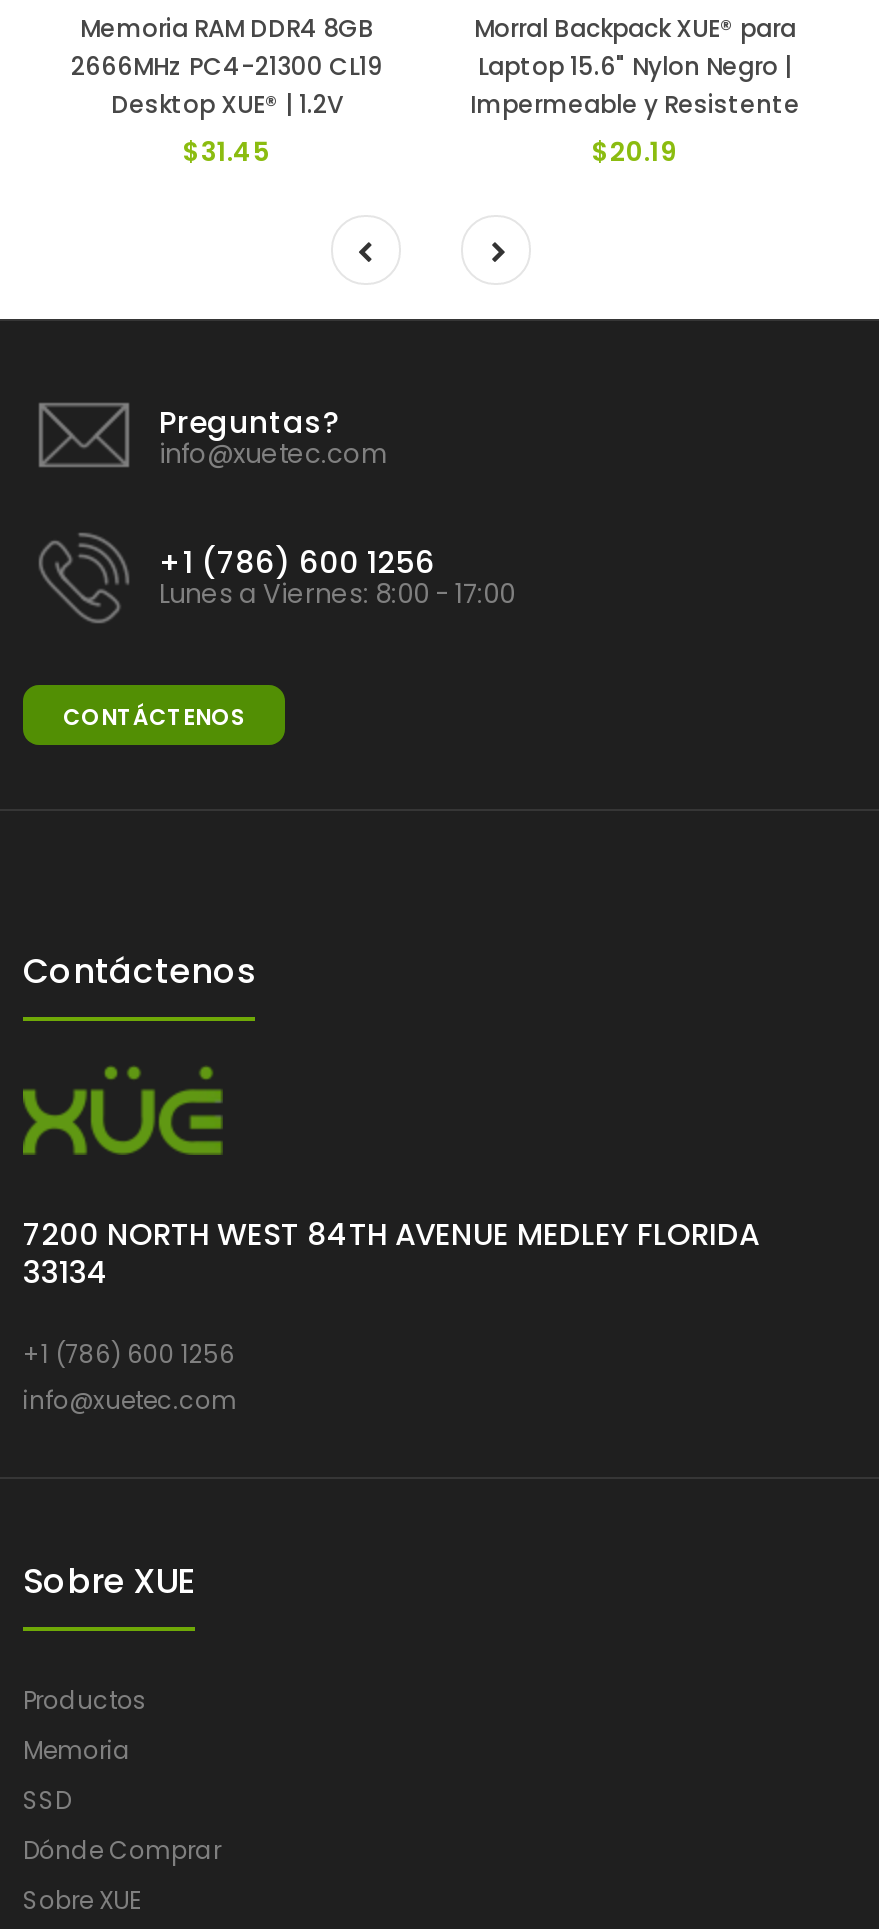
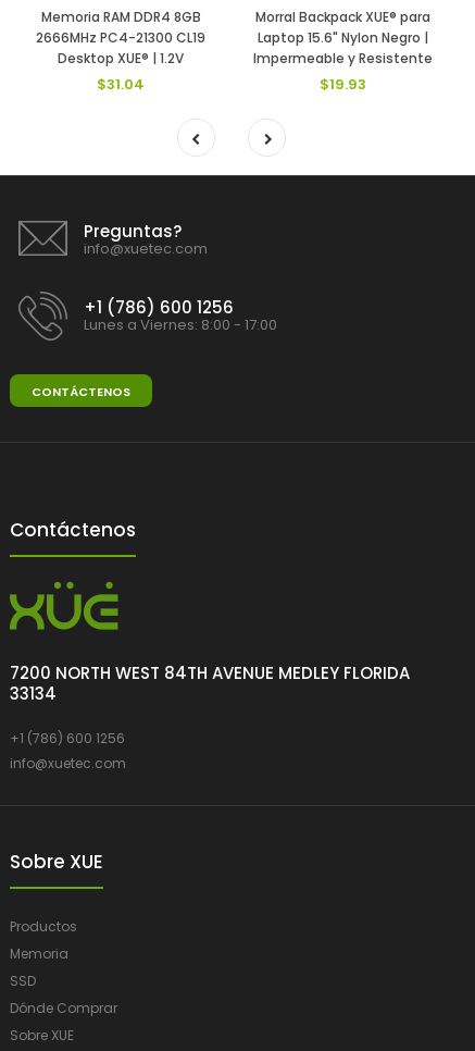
- $31.45
+ $31.04

- $20.19
+ $19.93
